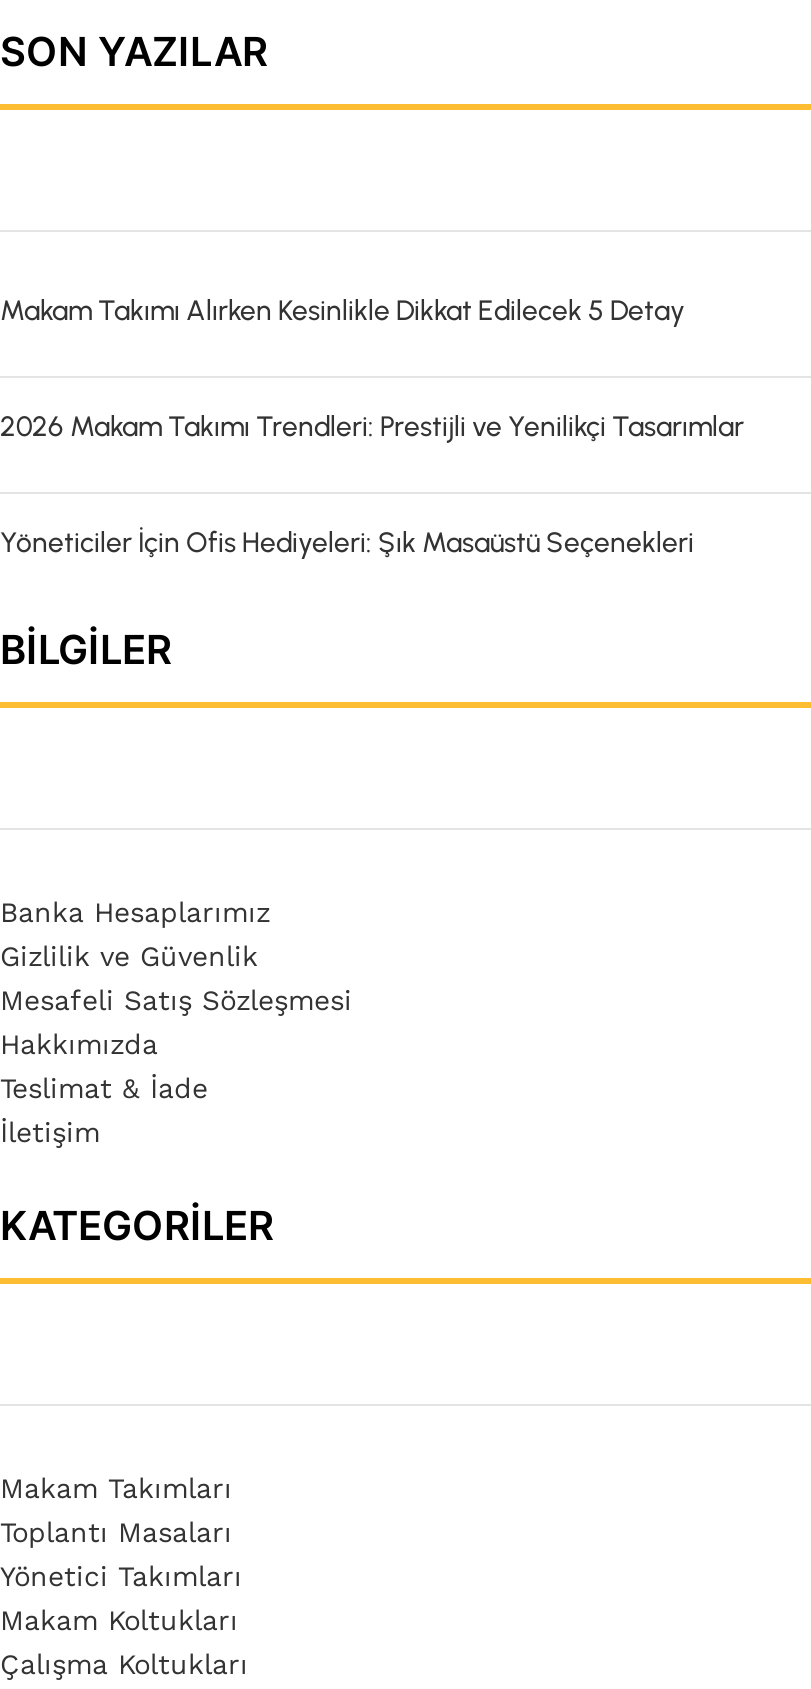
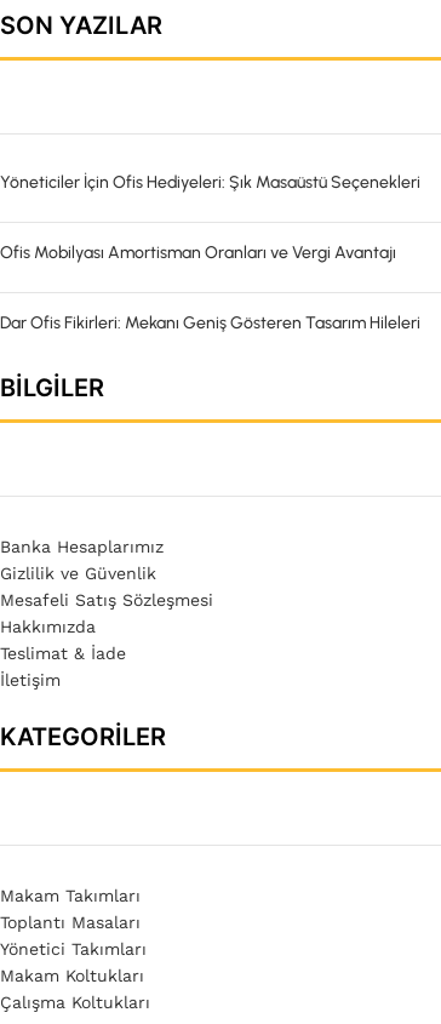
- Makam Takımı Alırken Kesinlikle Dikkat Edilecek 5 Detay
- 2026 Makam Takımı Trendleri: Prestijli ve Yenilikçi Tasarımlar

moved up: Yöneticiler İçin Ofis Hediyeleri: Şık Masaüstü Seçenekleri

+ Ofis Mobilyası Amortisman Oranları ve Vergi Avantajı
+ Dar Ofis Fikirleri: Mekanı Geniş Gösteren Tasarım Hileleri
